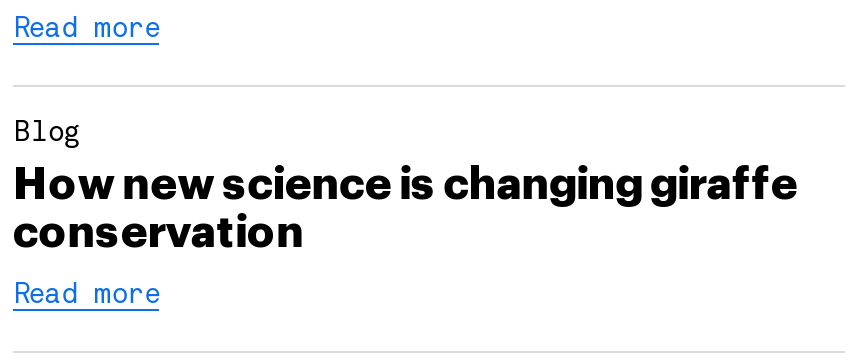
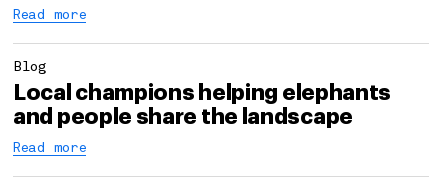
- How new science is changing giraffe
- conservation
+ Local champions helping elephants
+ and people share the landscape
